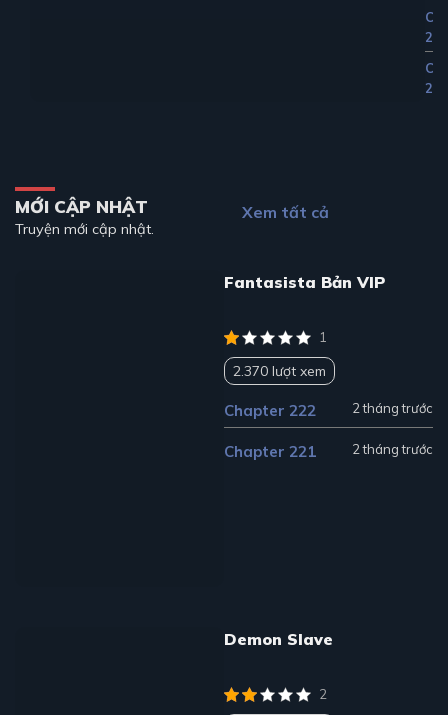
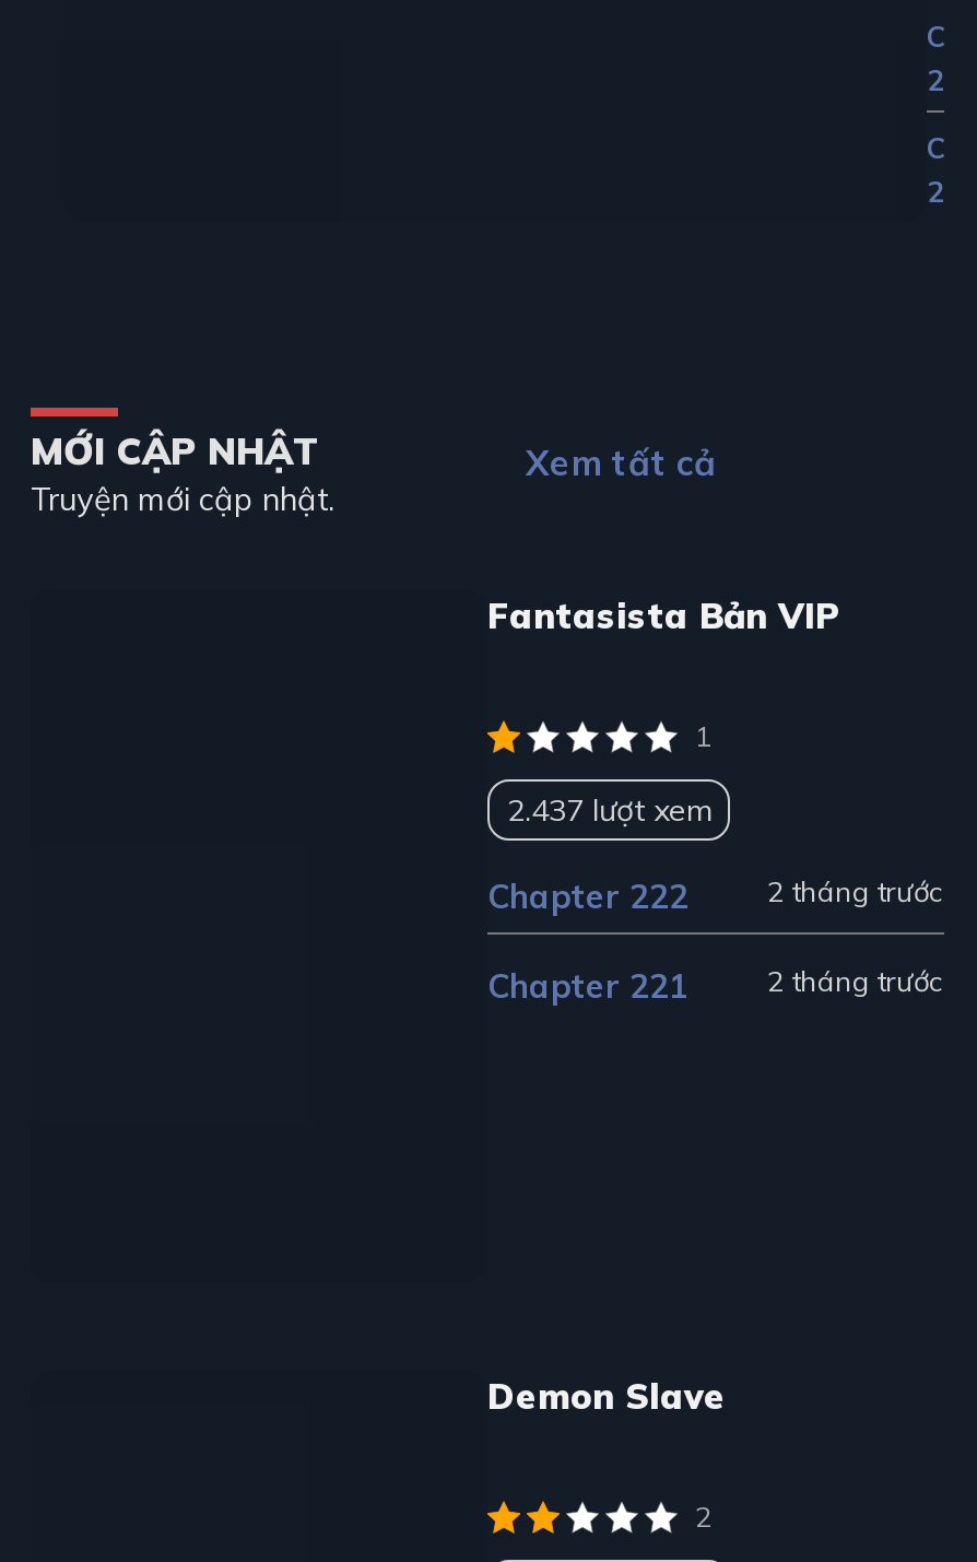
- 2.370 lượt xem
+ 2.437 lượt xem
